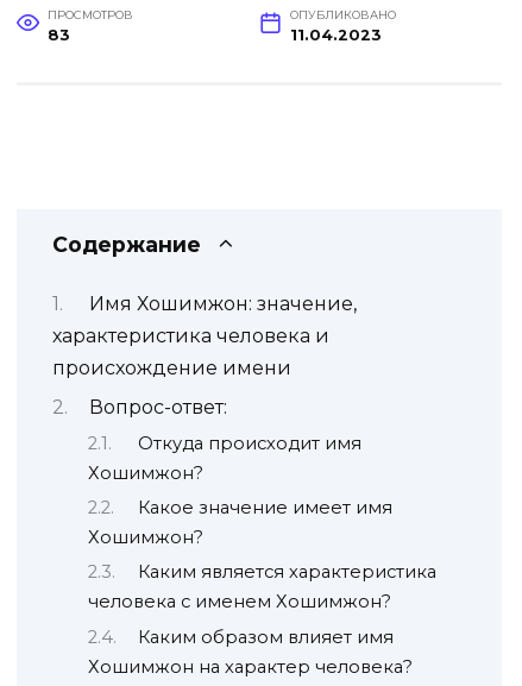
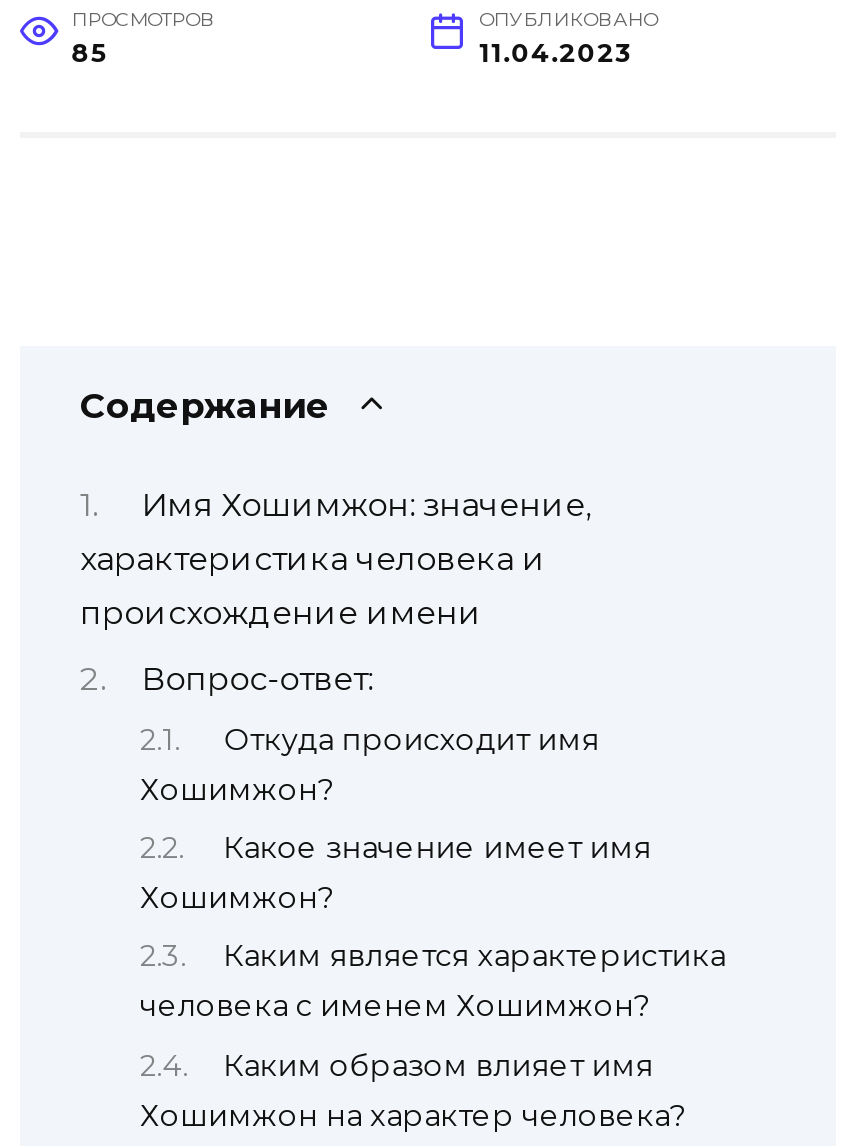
- 83
+ 85
